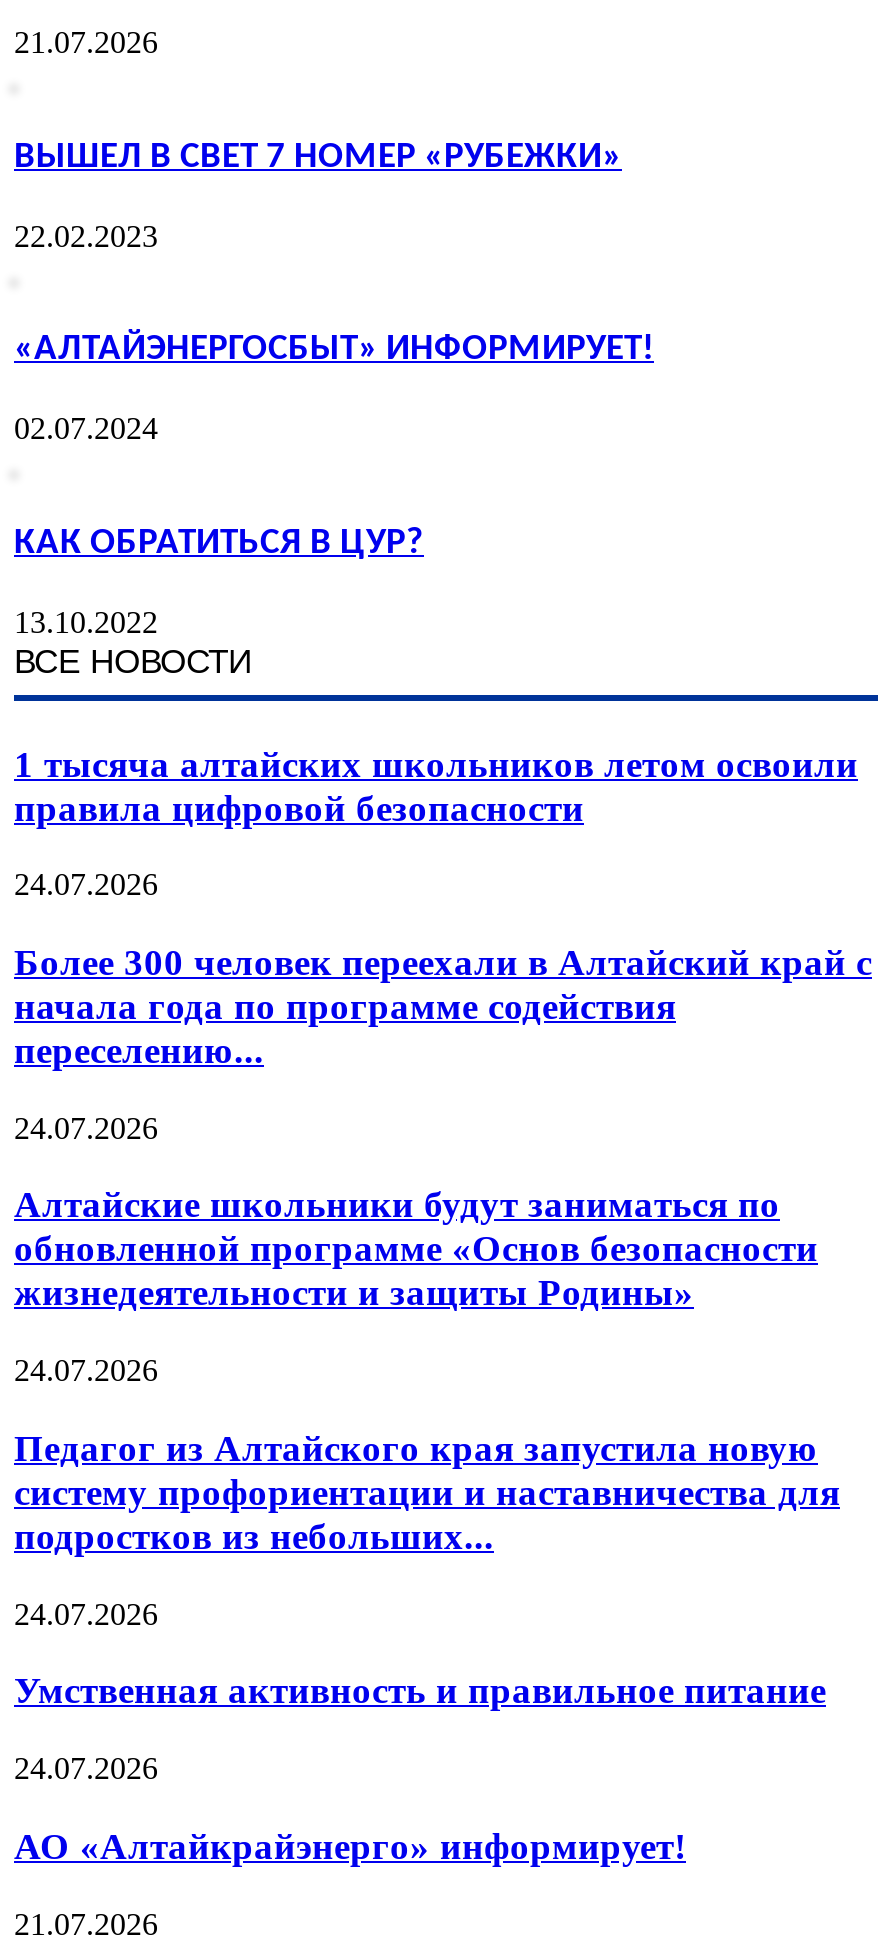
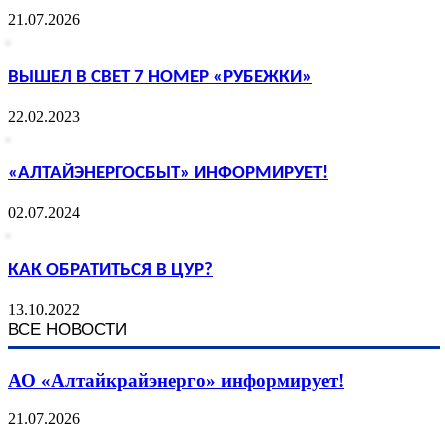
- 1 тысяча алтайских школьников летом освоили
- правила цифровой безопасности
- 24.07.2026
- Более 300 человек переехали в Алтайский край с
- начала года по программе содействия
- переселению...
- 24.07.2026
- Алтайские школьники будут заниматься по
- обновленной программе «Основ безопасности
- жизнедеятельности и защиты Родины»
- 24.07.2026
- Педагог из Алтайского края запустила новую
- систему профориентации и наставничества для
- подростков из небольших...
- 24.07.2026
- Умственная активность и правильное питание
- 24.07.2026
